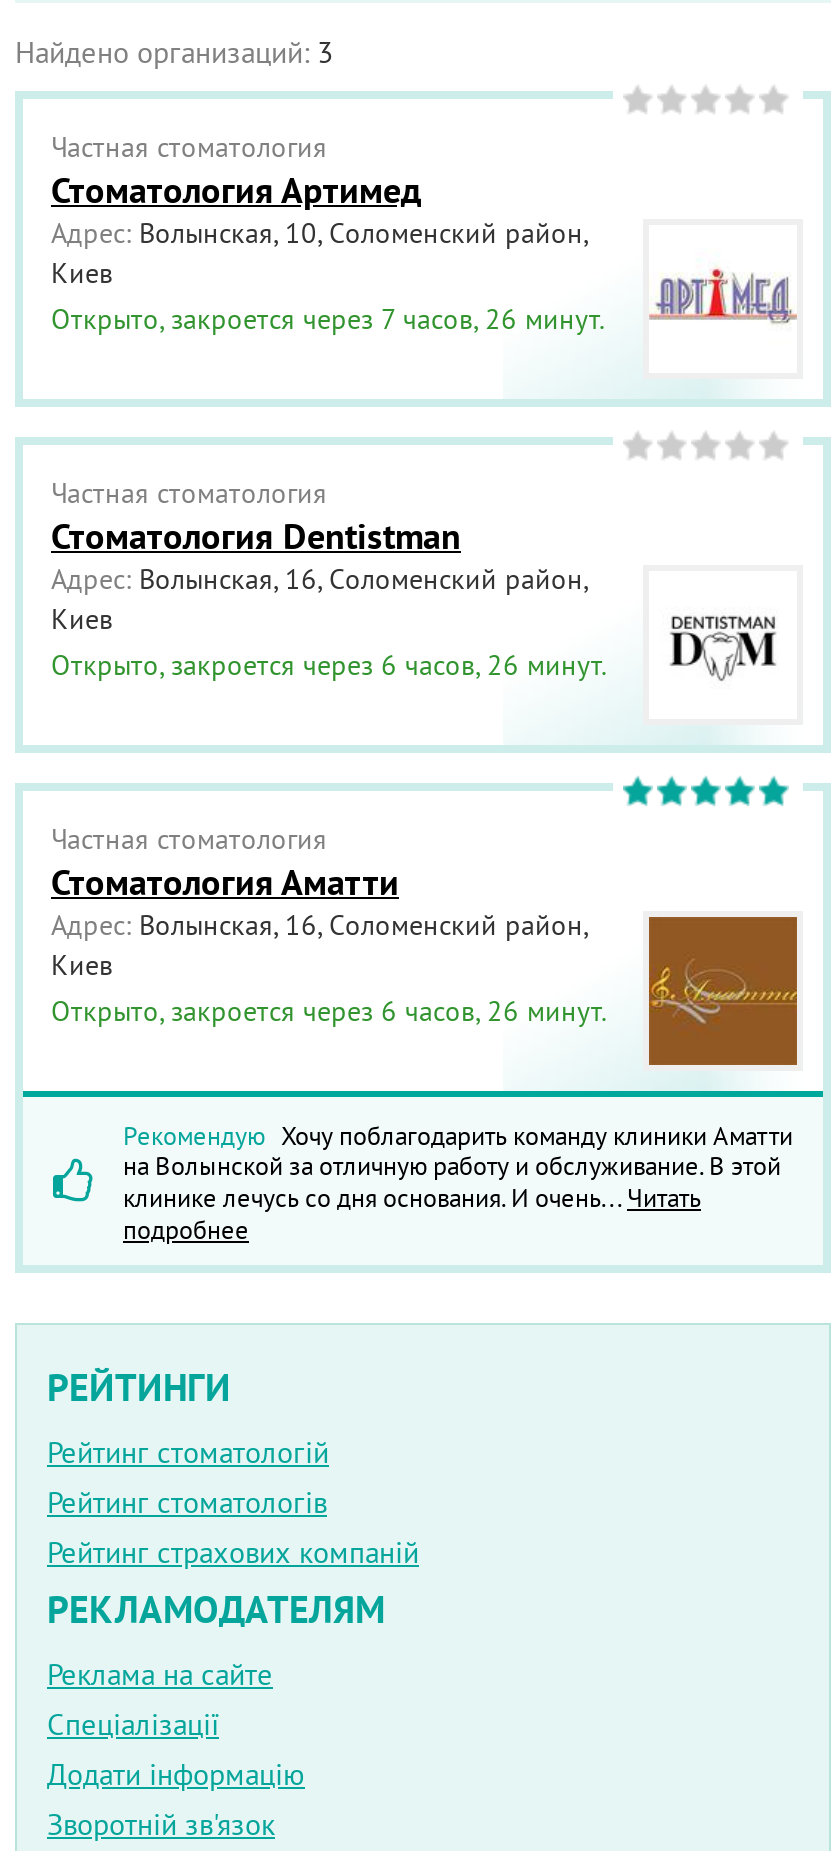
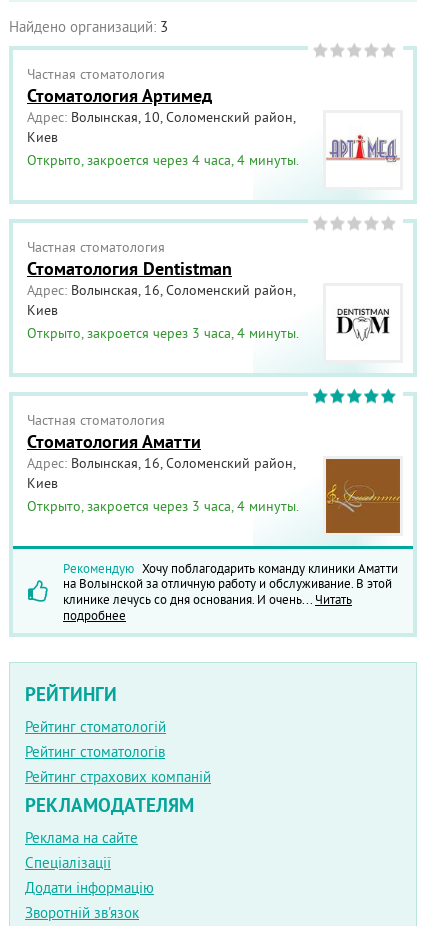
- Открыто, закроется через 7 часов, 26 минут.
+ Открыто, закроется через 4 часа, 4 минуты.

- Открыто, закроется через 6 часов, 26 минут.
+ Открыто, закроется через 3 часа, 4 минуты.

- Открыто, закроется через 6 часов, 26 минут.
+ Открыто, закроется через 3 часа, 4 минуты.
